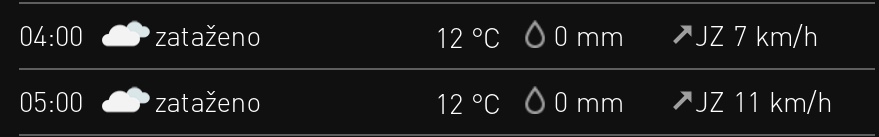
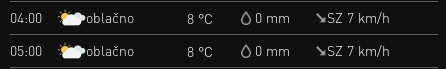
- zataženo
- 12 °C
+ oblačno
+ 8 °C

- JZ 7 km/h
+ SZ 7 km/h

- zataženo
- 12 °C
+ oblačno
+ 8 °C

- JZ 11 km/h
+ SZ 7 km/h
